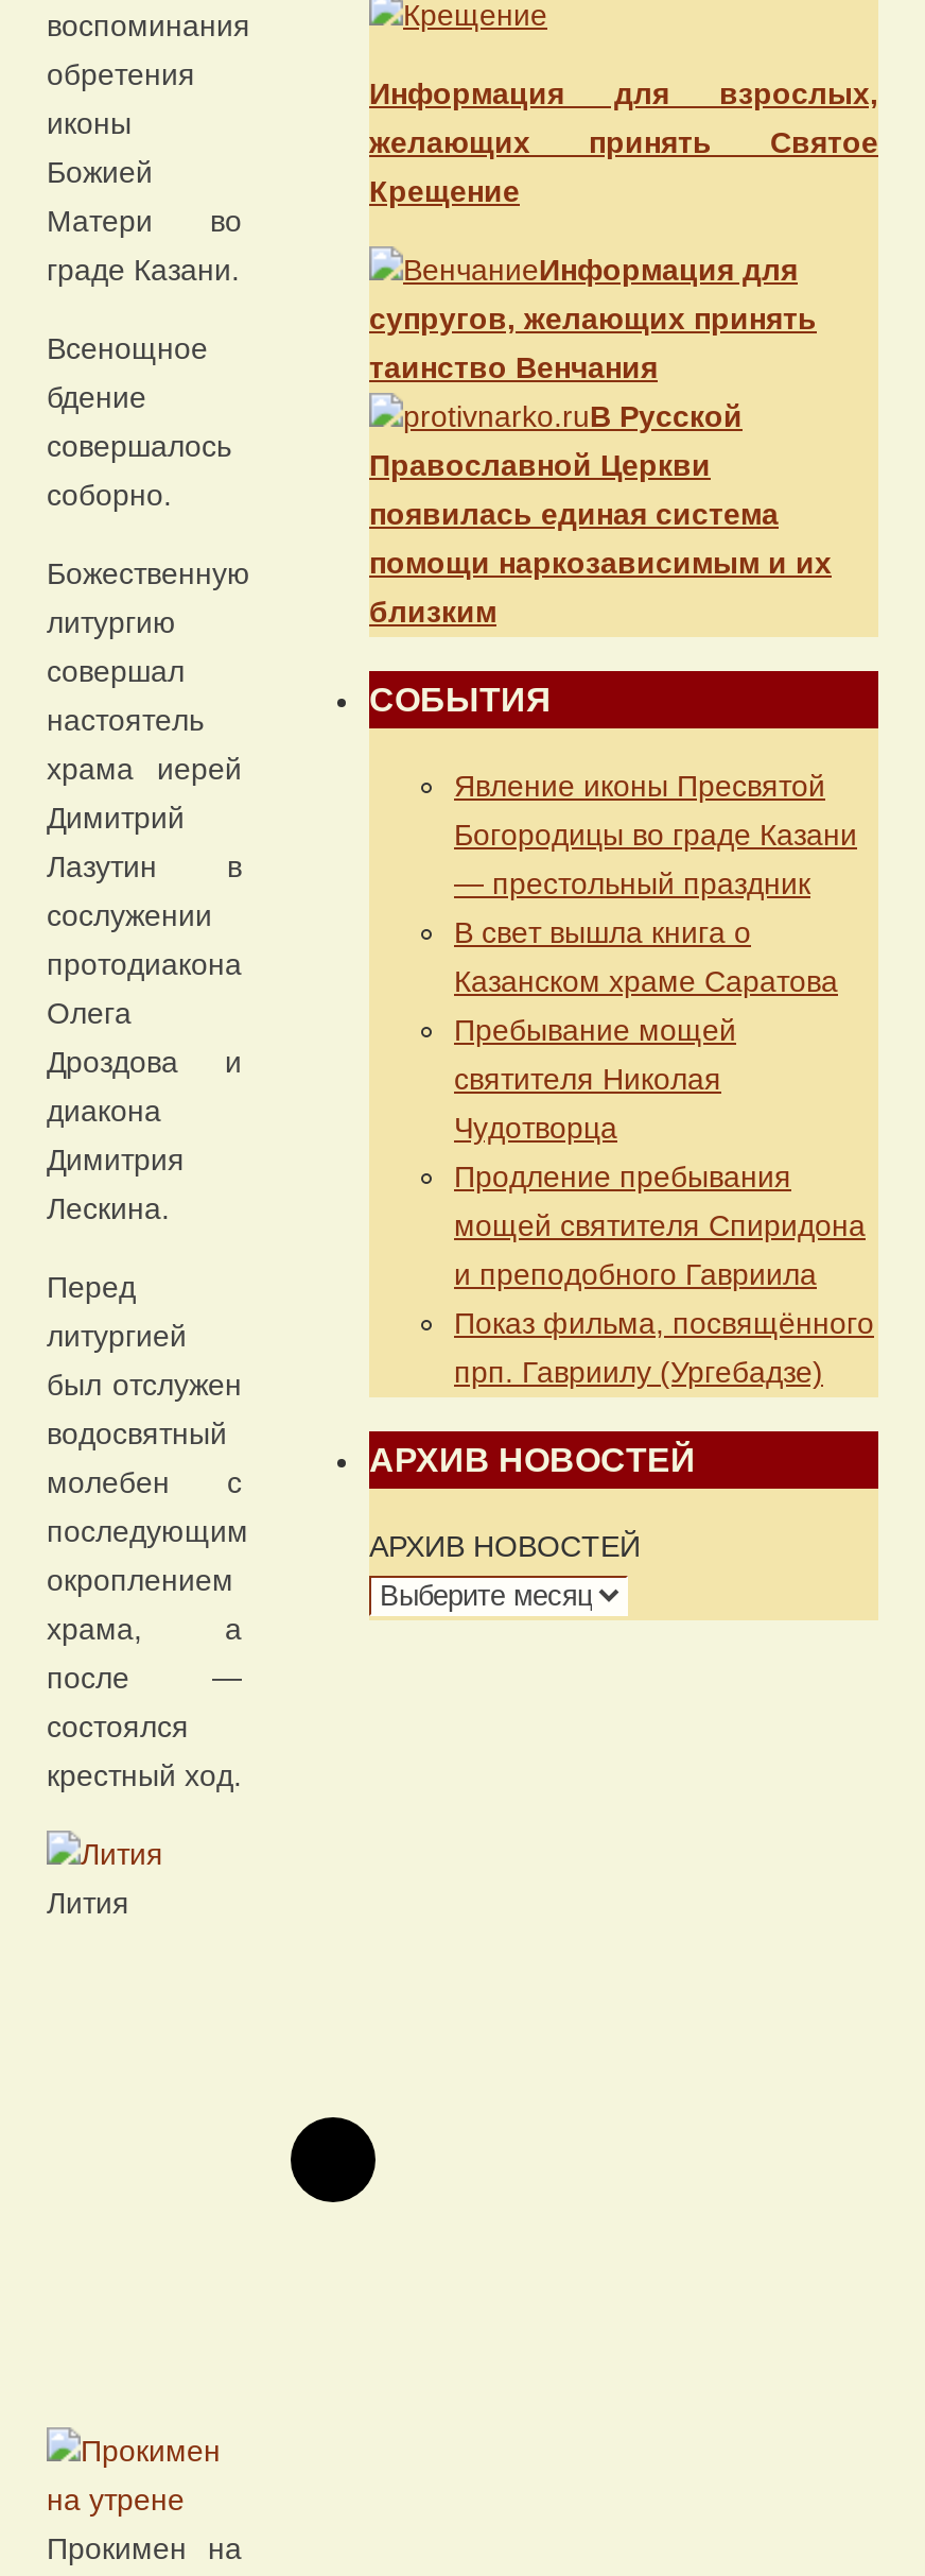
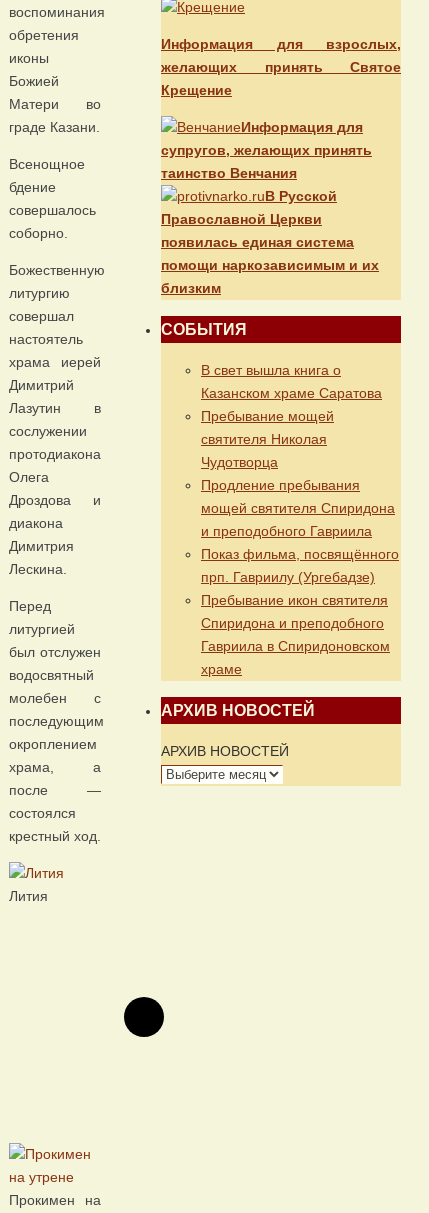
- Явление иконы Пресвятой
- Богородицы во граде Казани
- — престольный праздник

moved up: В свет вышла книга о | Казанском храме Саратова | Пребывание мощей | ... | Показ фильма, посвящённого | прп. Гавриилу (Ургебадзе)

+ Пребывание икон святителя
+ Спиридона и преподобного
+ Гавриила в Спиридоновском
+ храме

moved down: АРХИВ НОВОСТЕЙ | АРХИВ НОВОСТЕЙ
